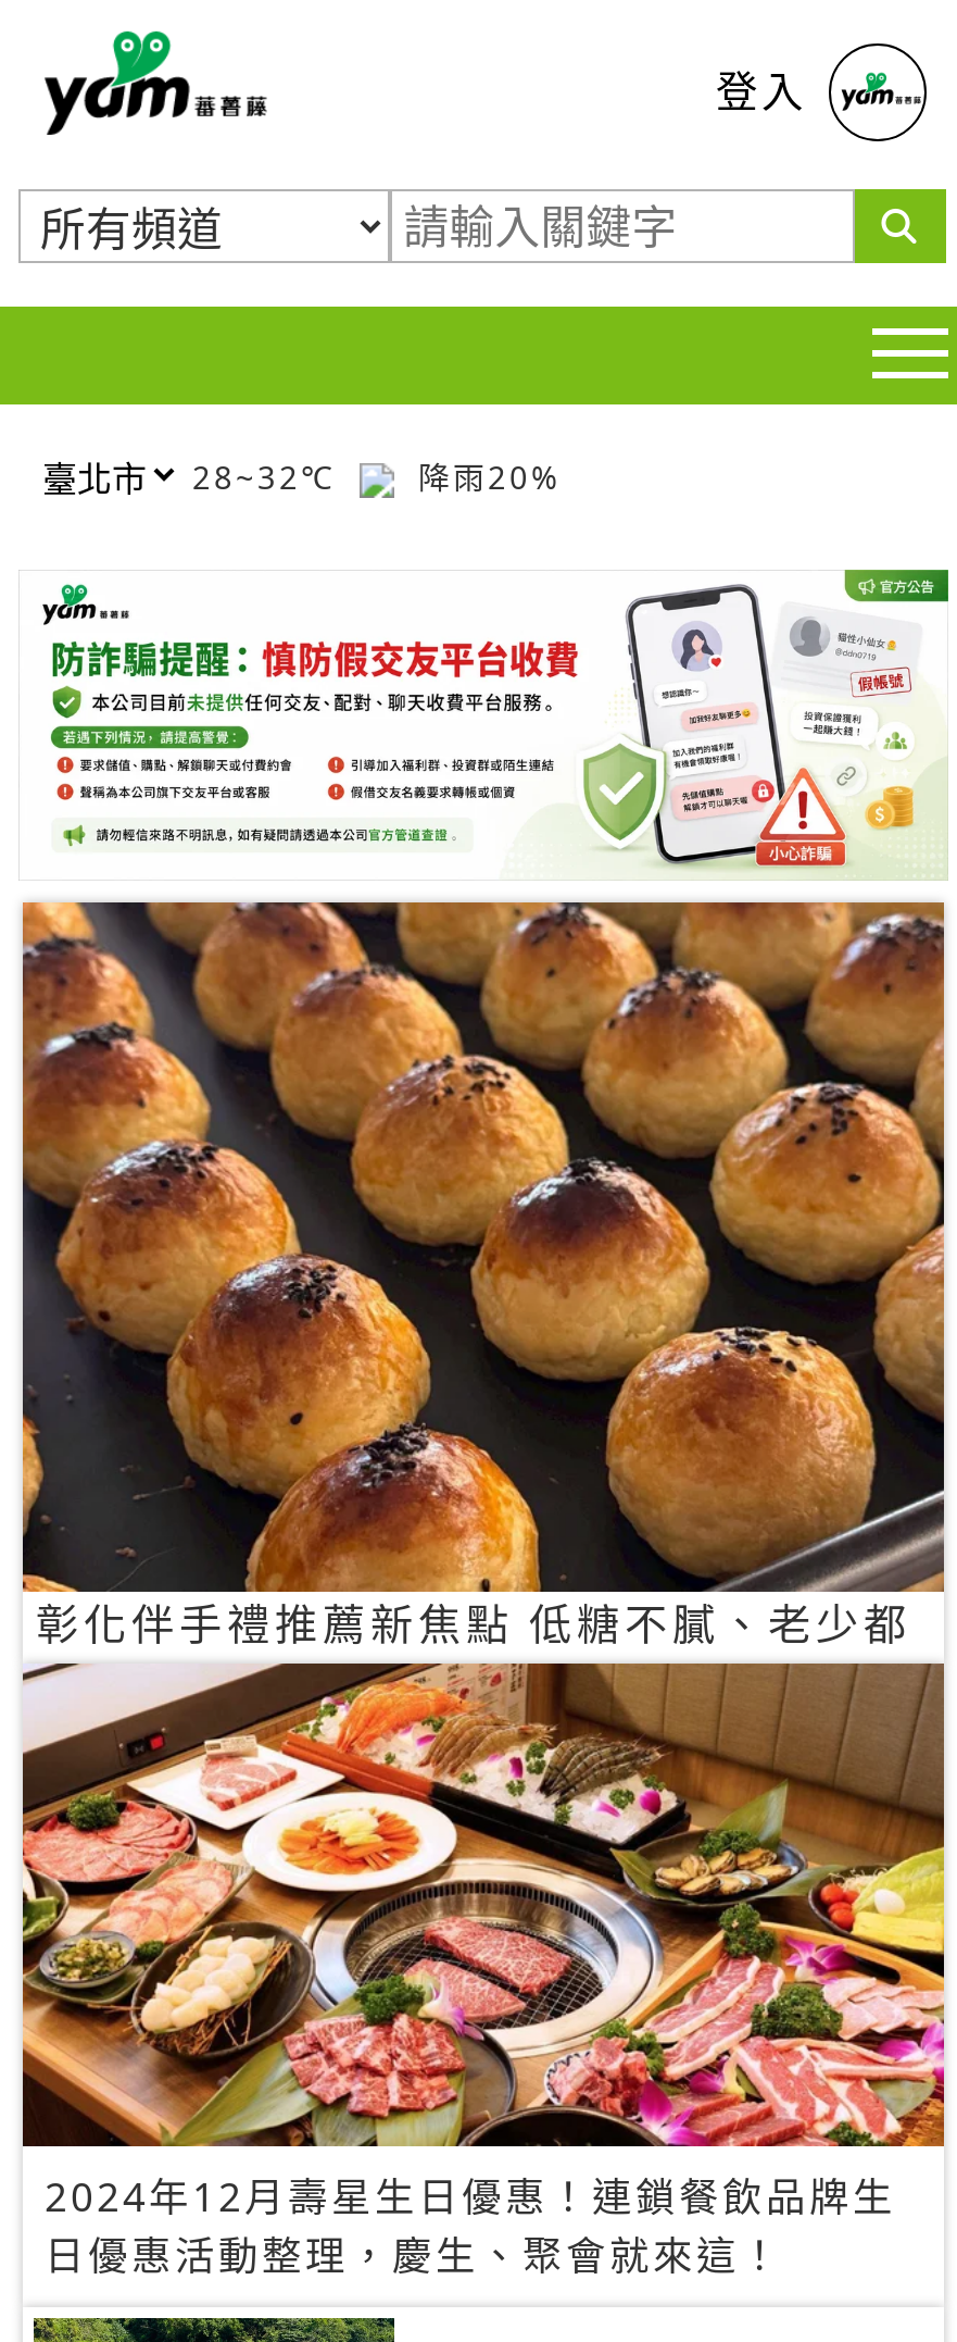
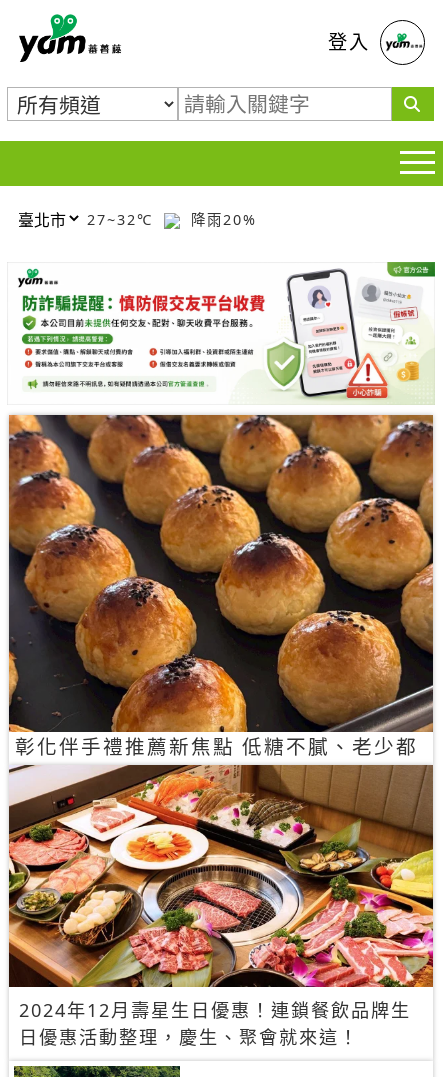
- 28~32℃ 降雨20%
+ 27~32℃ 降雨20%
